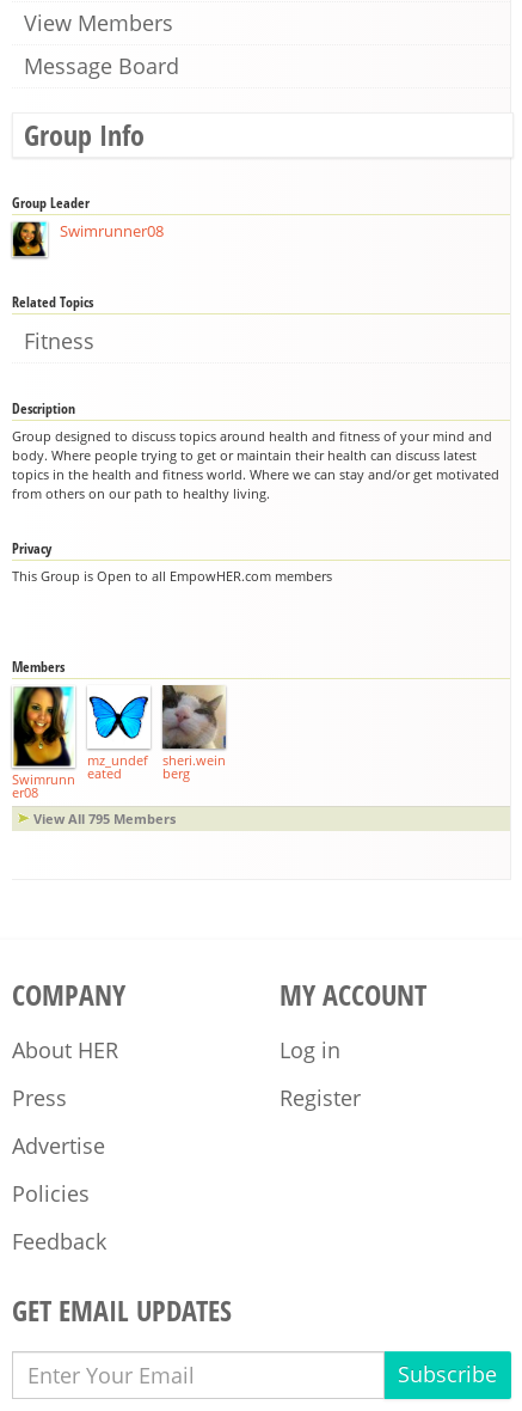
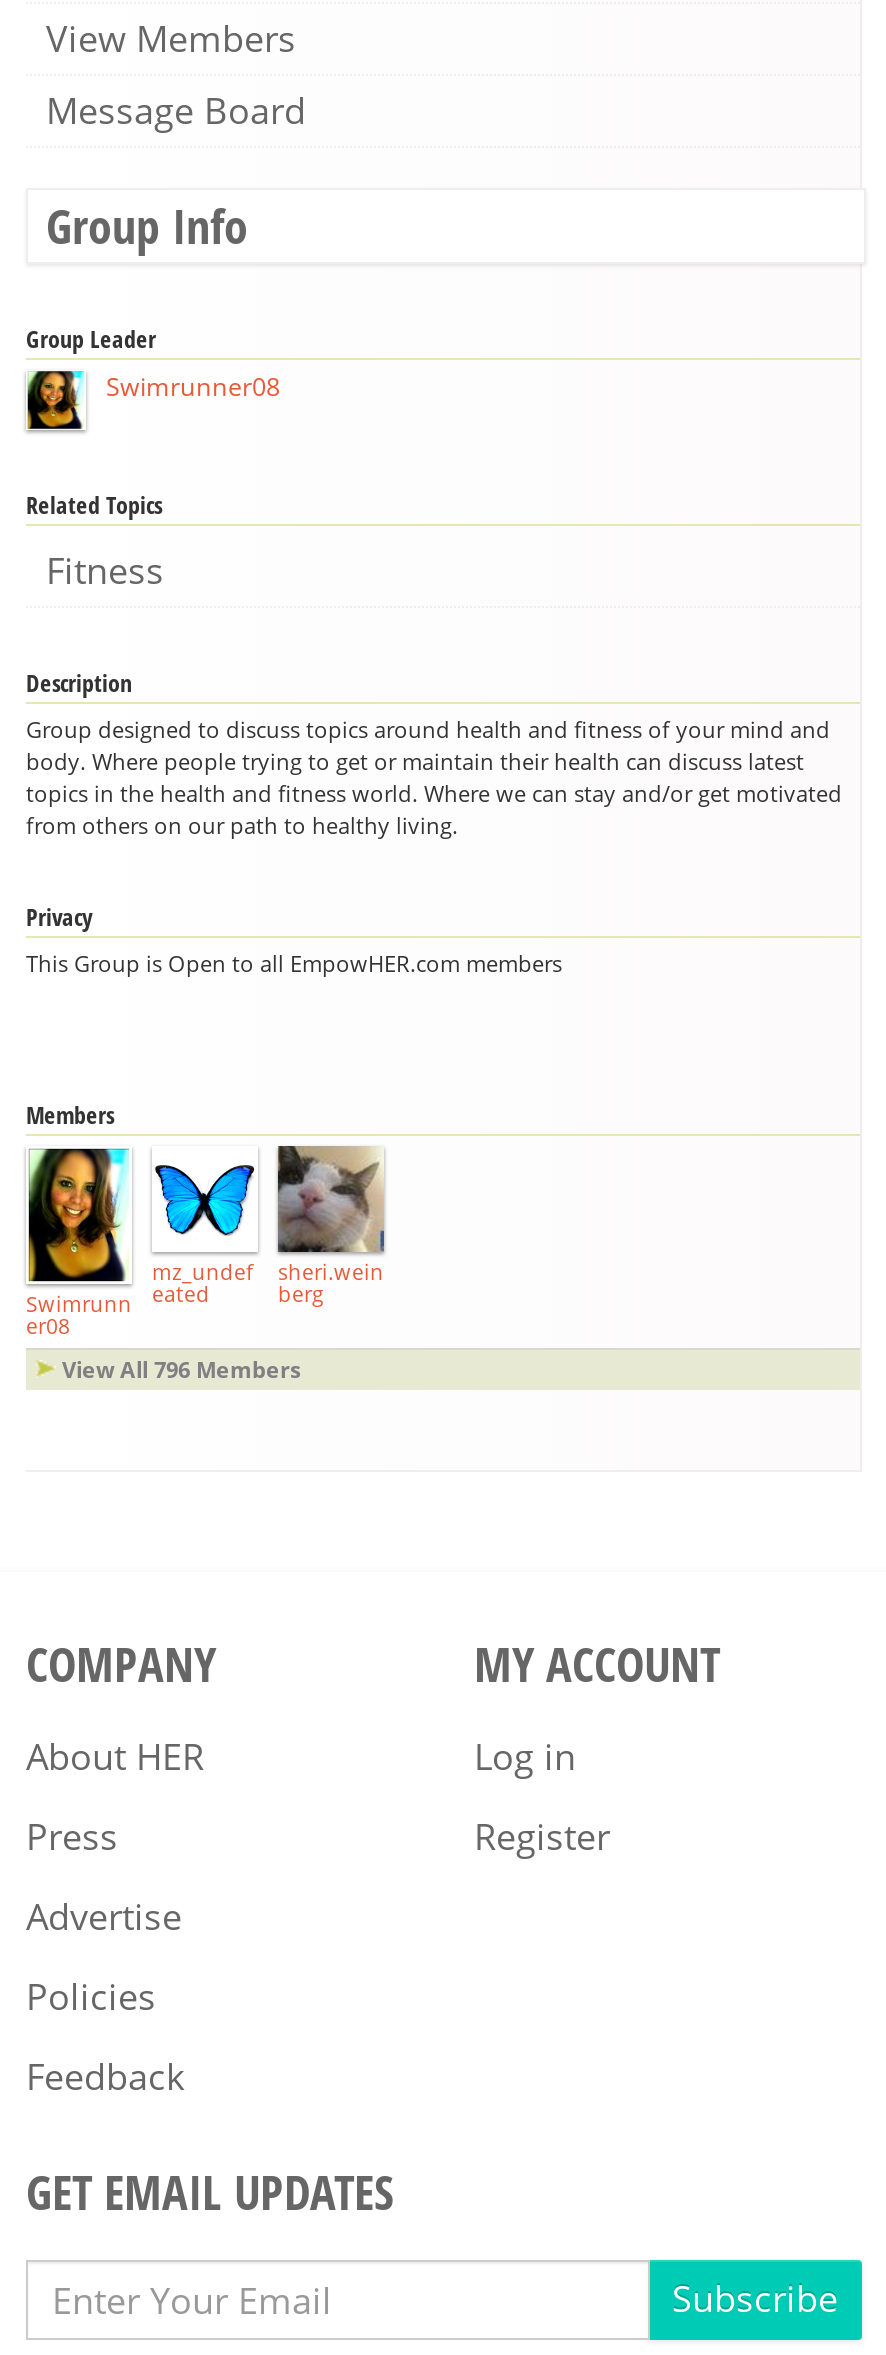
- View All 795 Members
+ View All 796 Members
